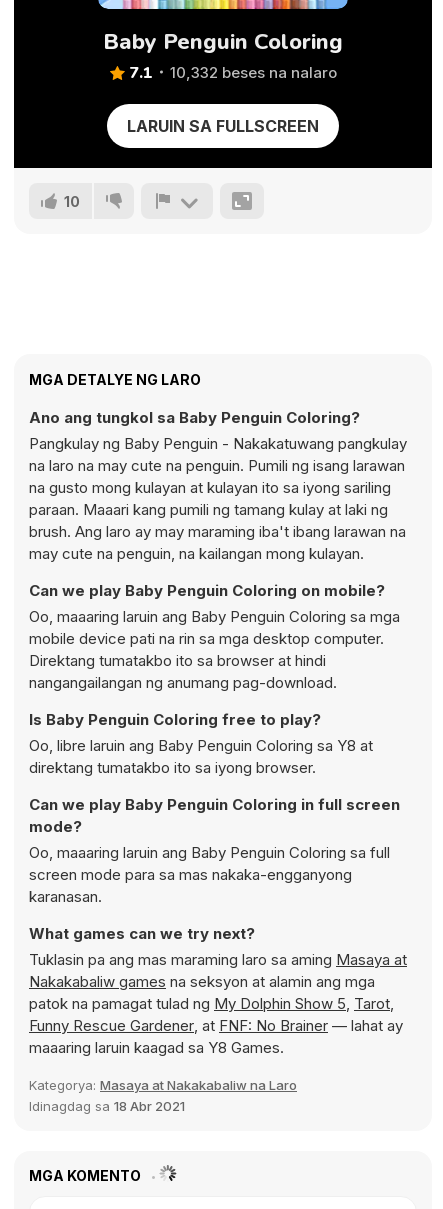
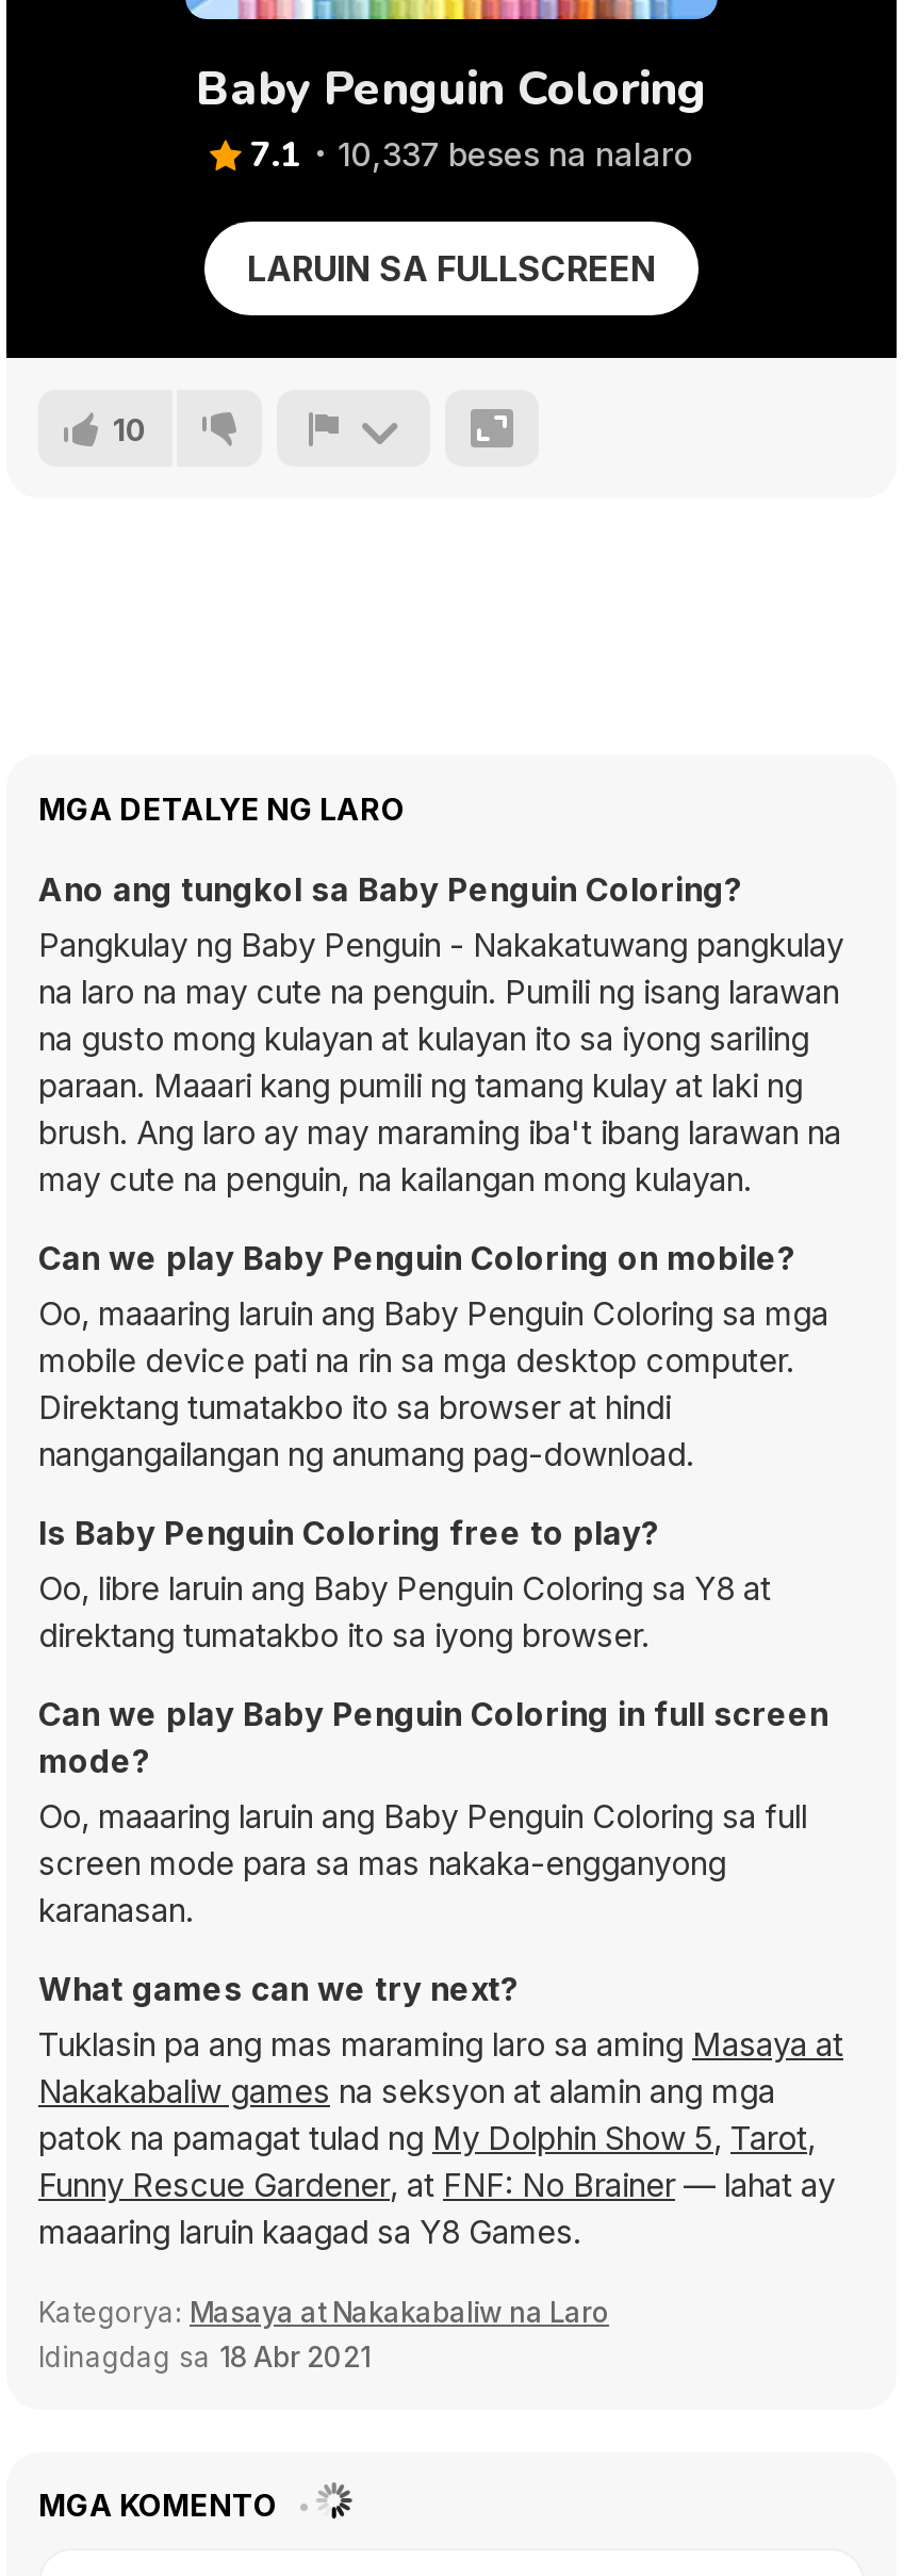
- 10,332 beses na nalaro
+ 10,337 beses na nalaro
